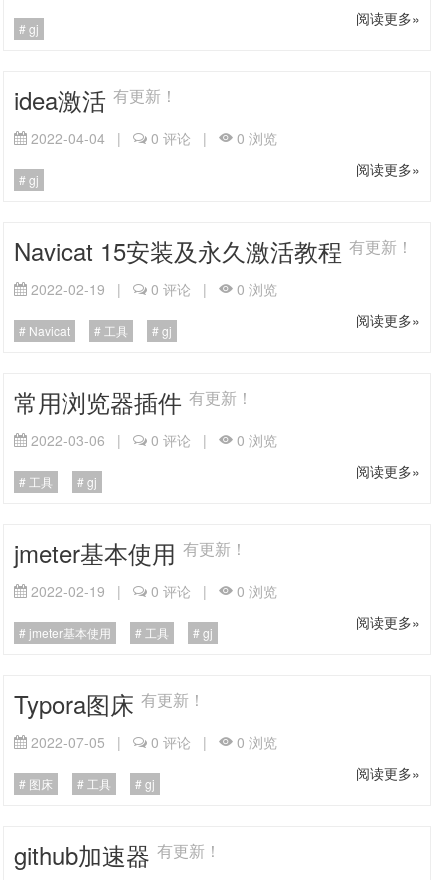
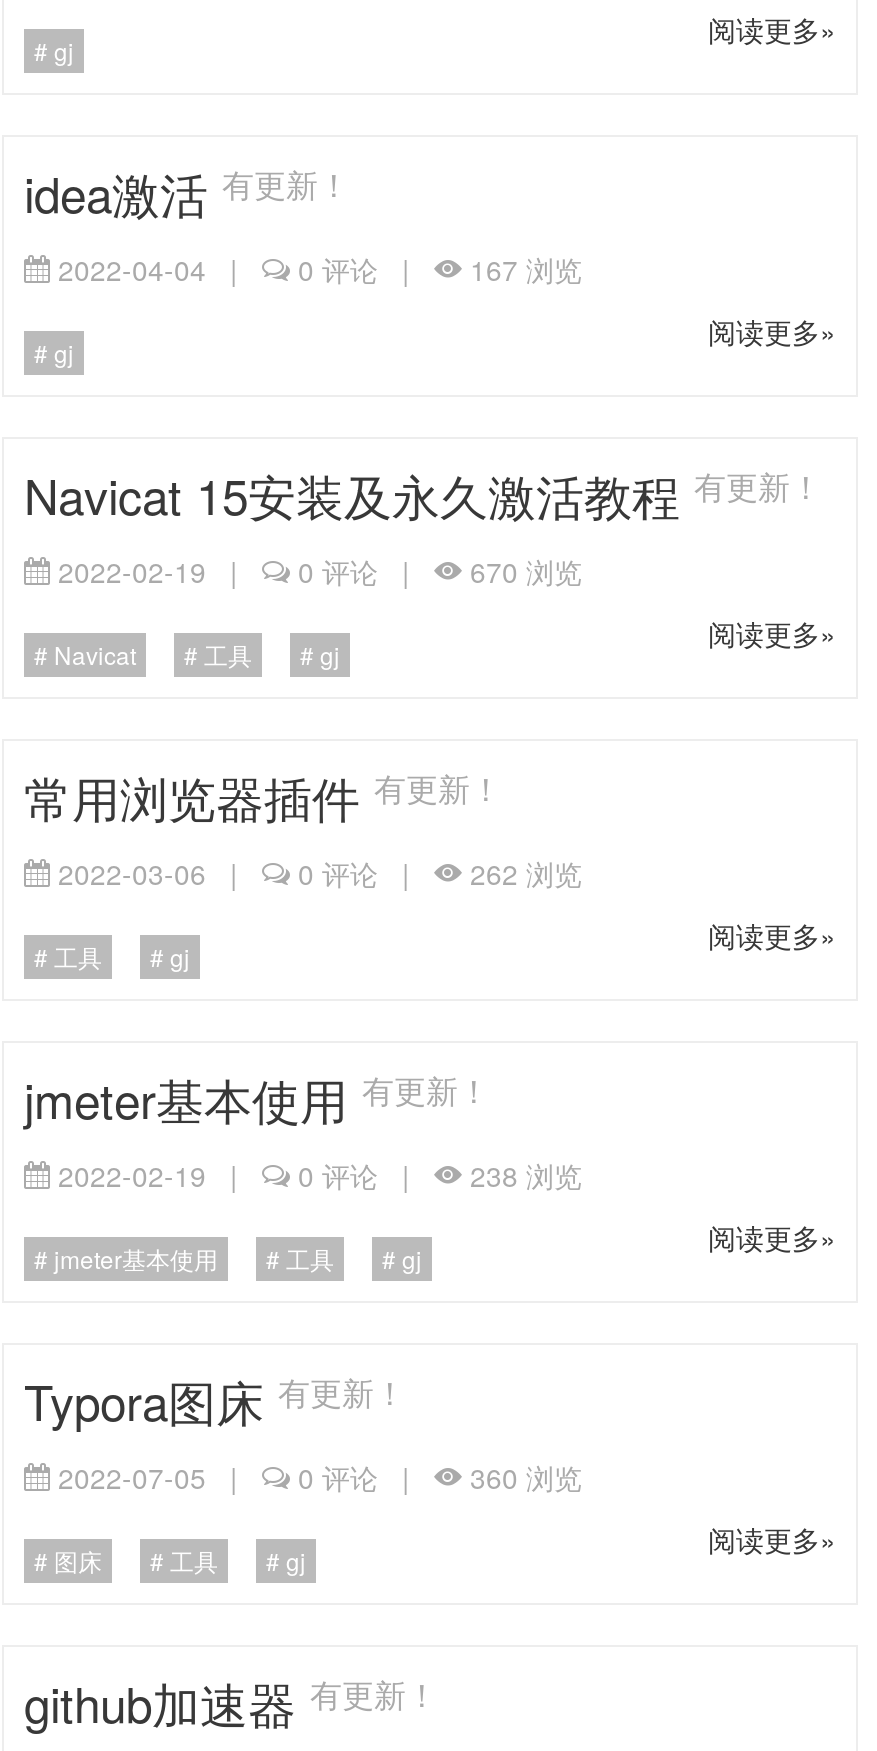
- 0浏览
+ 167浏览

- 0浏览
+ 670浏览

- 0浏览
+ 262浏览

- 0浏览
+ 238浏览

- 0浏览
+ 360浏览
